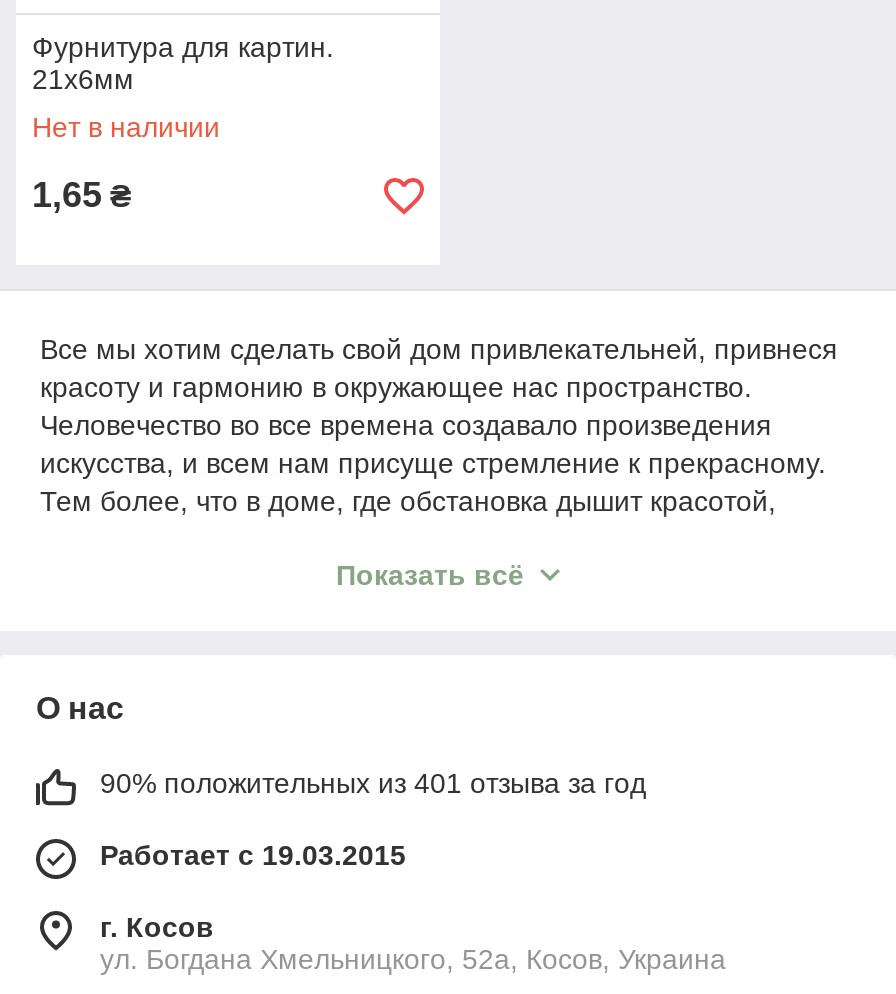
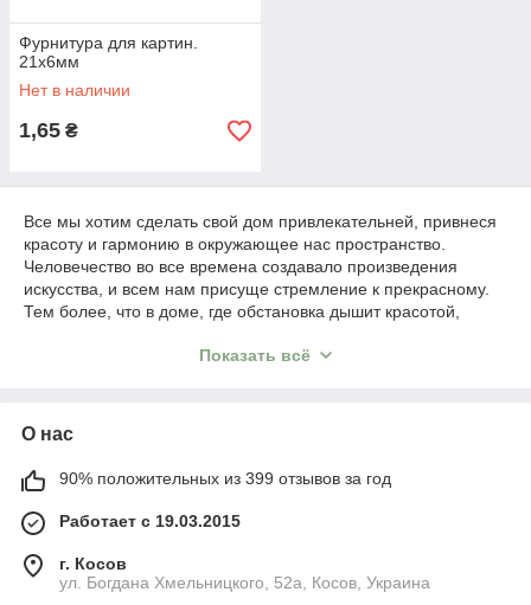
- 90% положительных из 401 отзыва за год
+ 90% положительных из 399 отзывов за год
